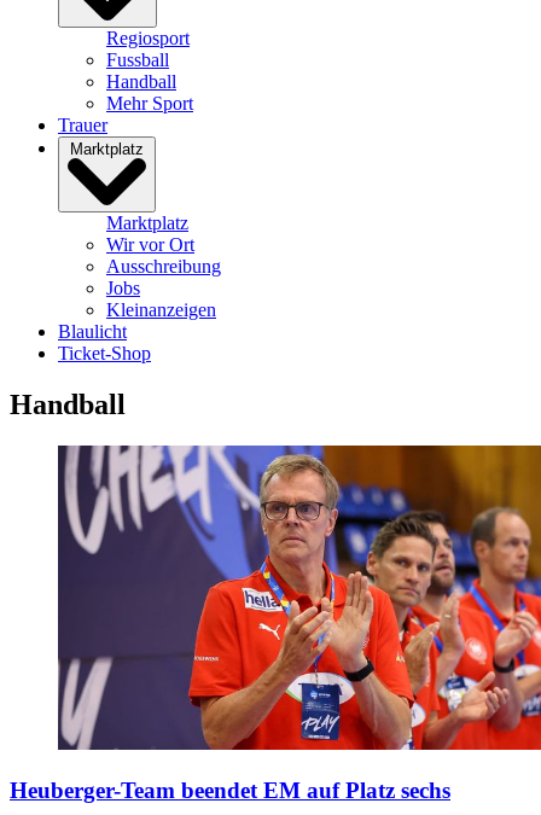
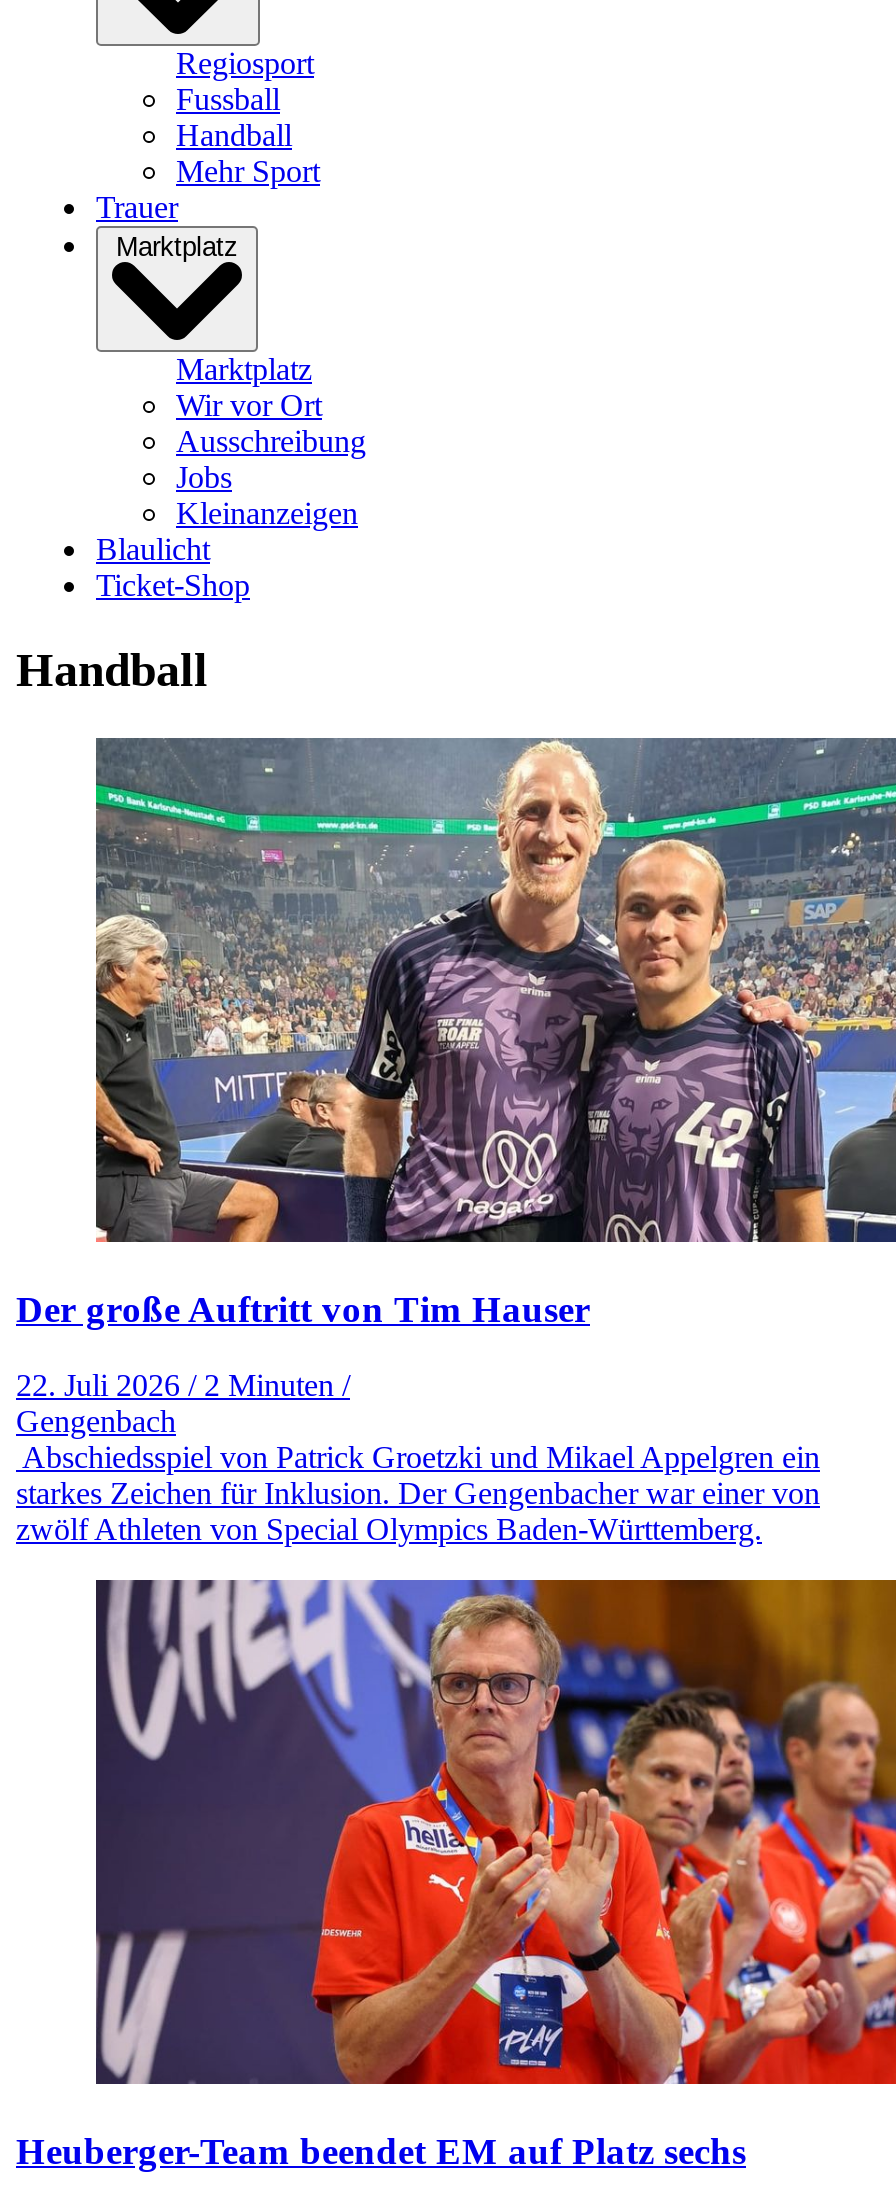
+ [image]
+ Der große Auftritt von Tim Hauser
+ 22. Juli 2026 / 2 Minuten /
+ Gengenbach
+ Abschiedsspiel von Patrick Groetzki und Mikael Appelgren ein
+ starkes Zeichen für Inklusion. Der Gengenbacher war einer von
+ zwölf Athleten von Special Olympics Baden-Württemberg.
